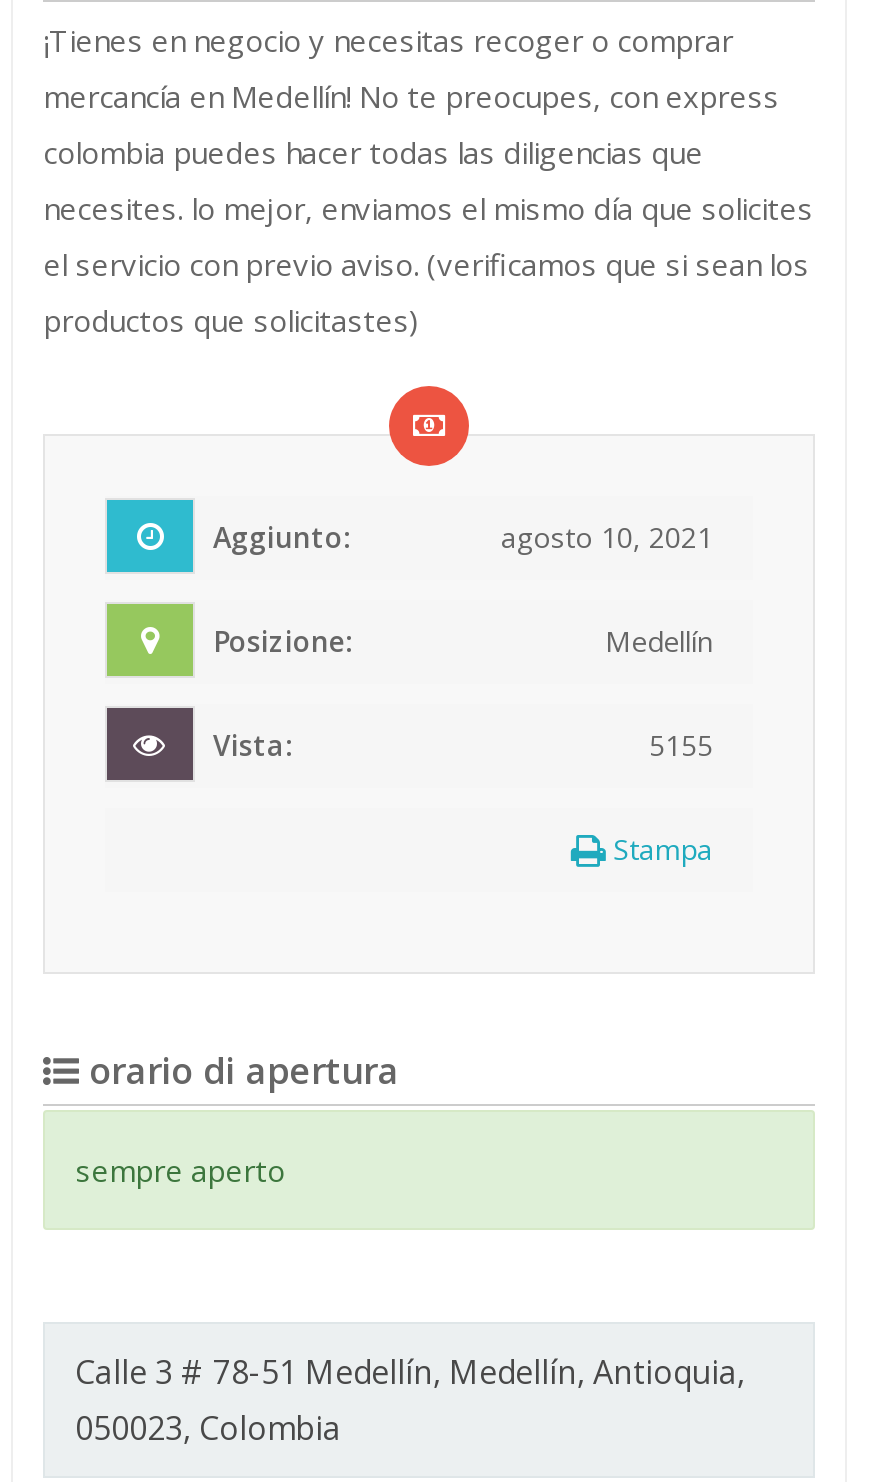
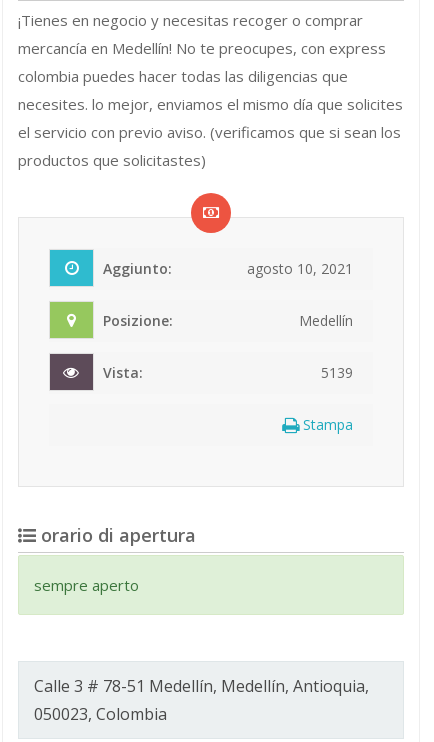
- 5155
+ 5139
